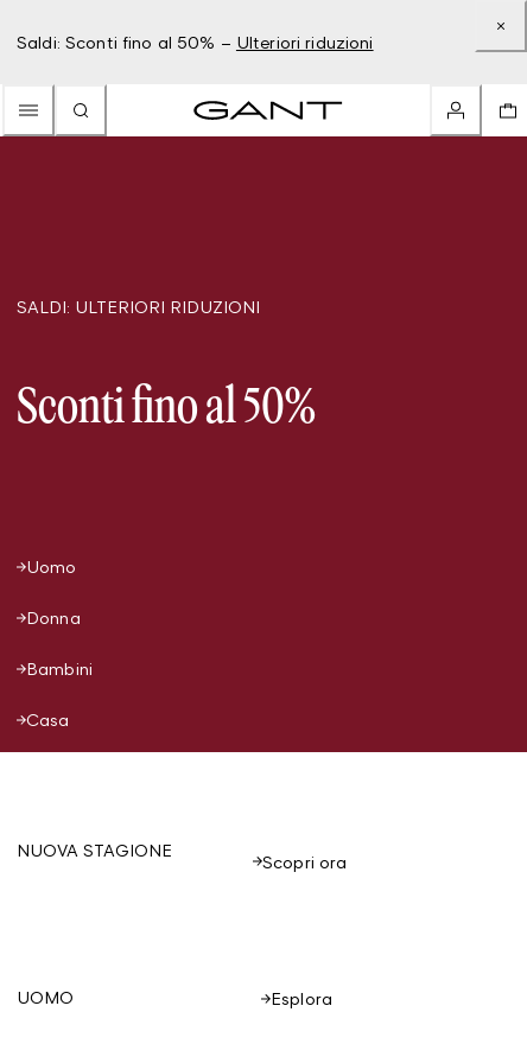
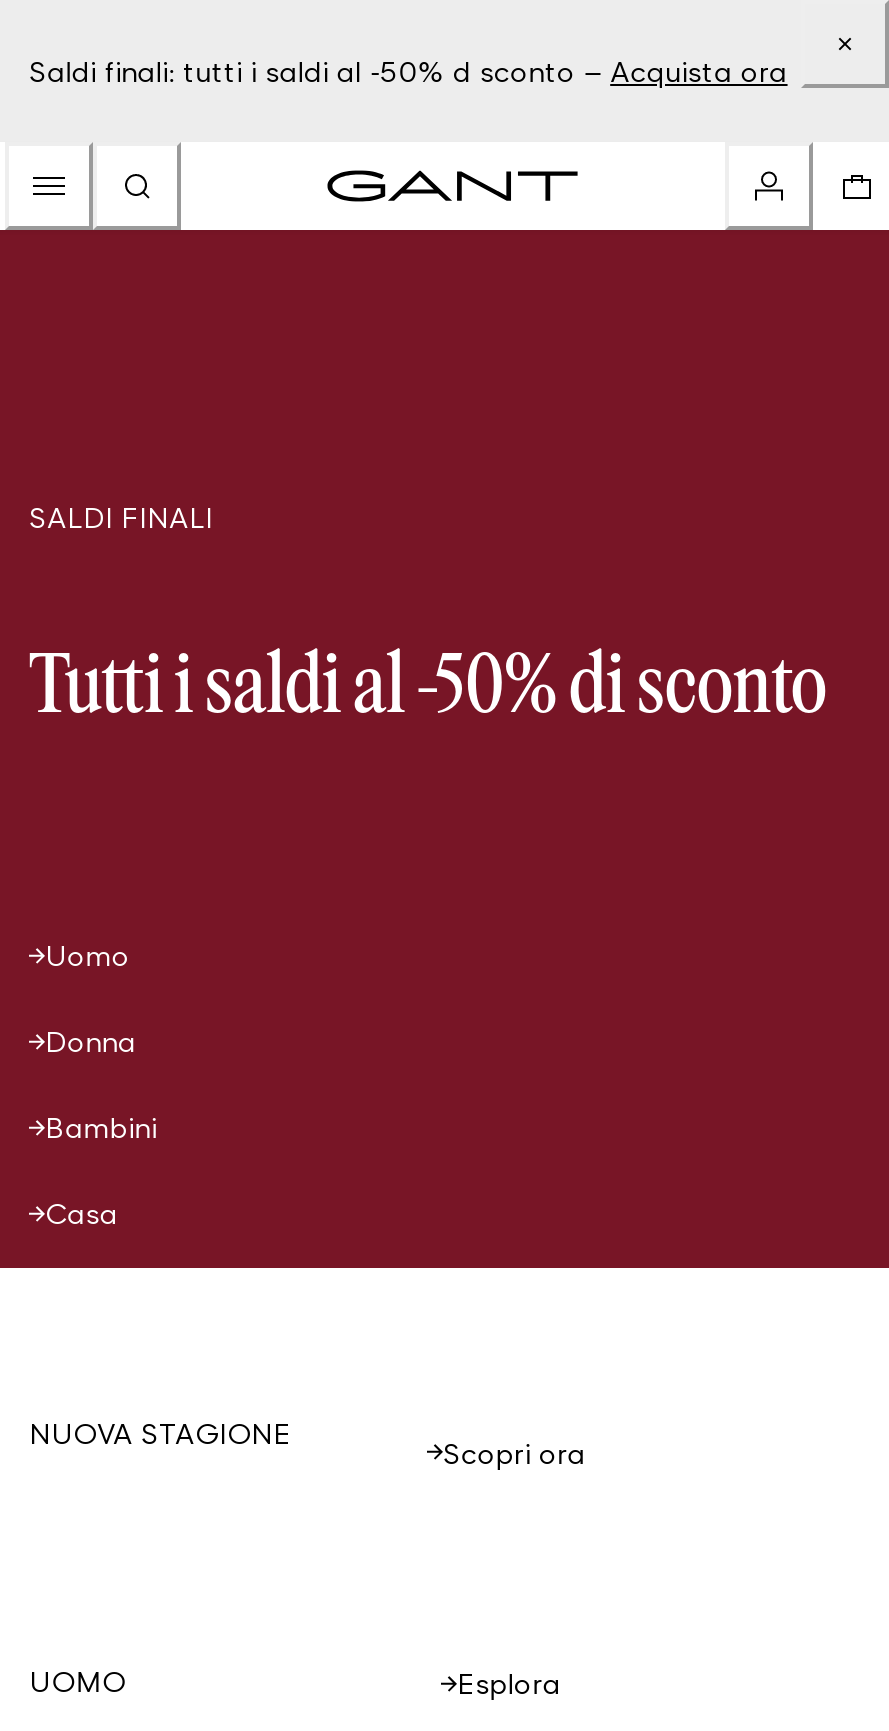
- Saldi: Sconti fino al 50% – Ulteriori riduzioni
+ Saldi finali: tutti i saldi al -50% d sconto – Acquista ora

- SALDI: ULTERIORI RIDUZIONI
+ SALDI FINALI

- Sconti fino al 50%
+ Tutti i saldi al -50% di sconto
